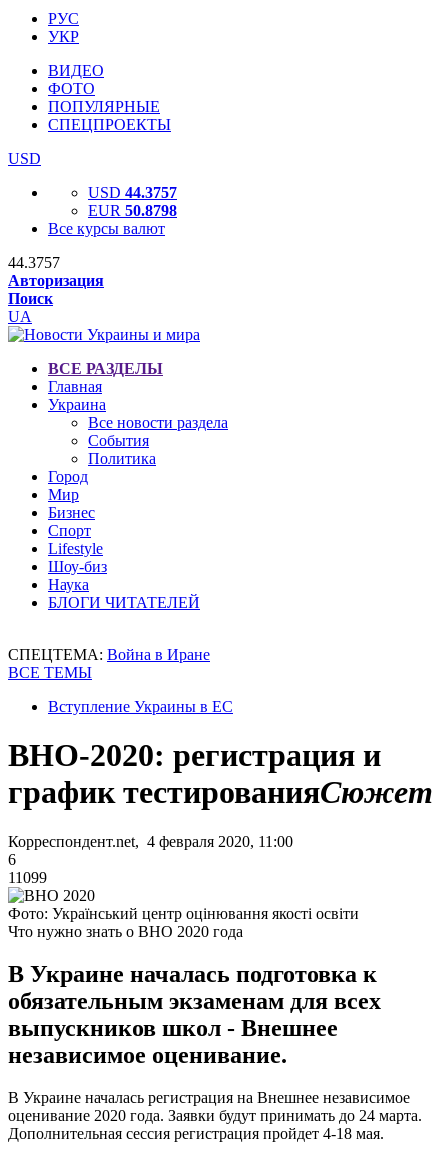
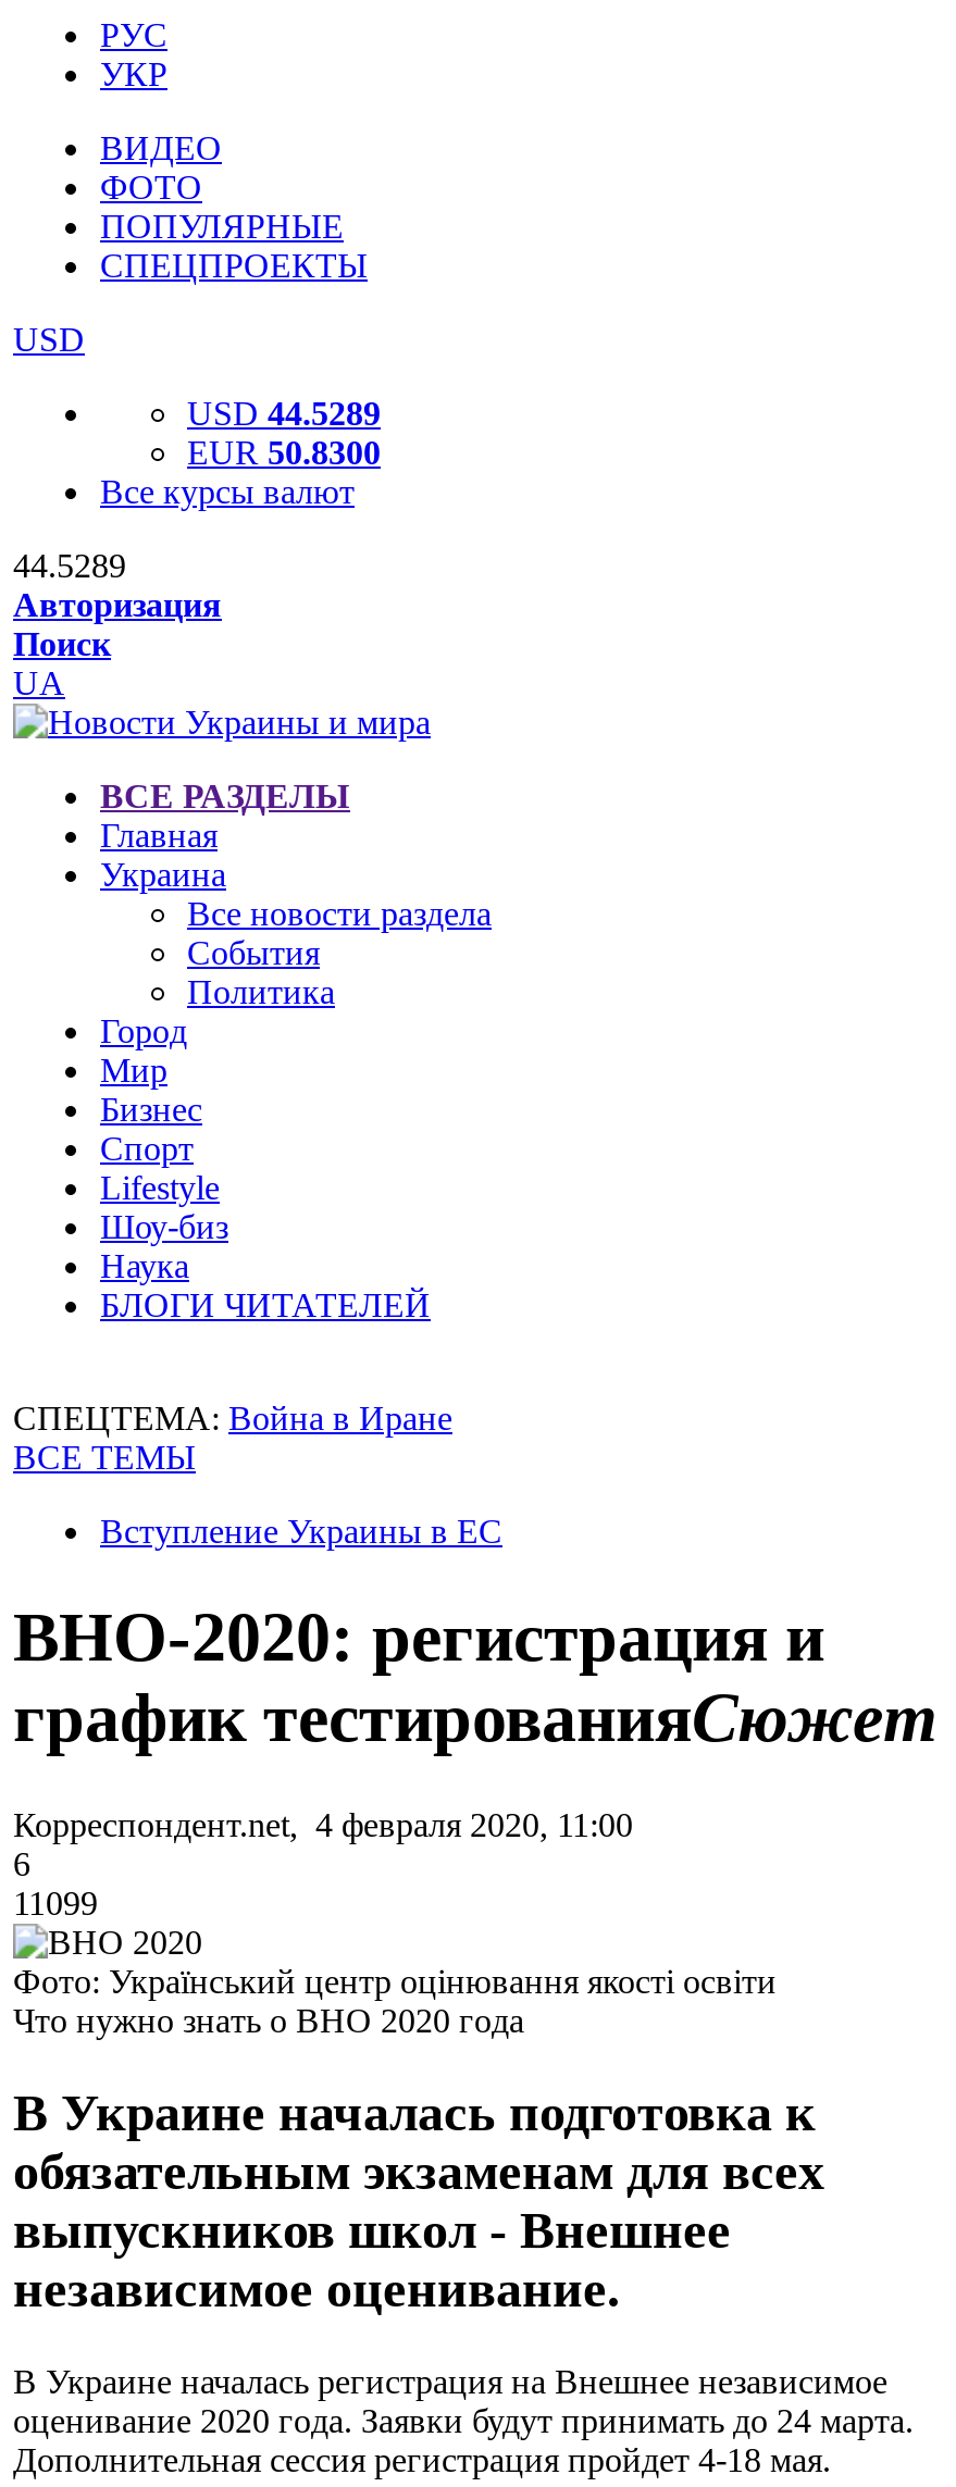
- USD 44.3757
+ USD 44.5289

- EUR 50.8798
+ EUR 50.8300

- 44.3757
+ 44.5289
